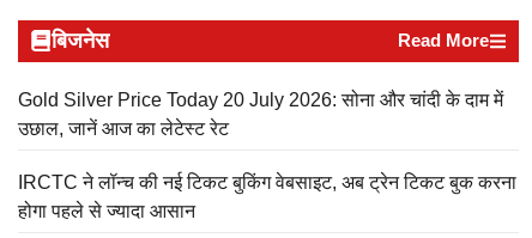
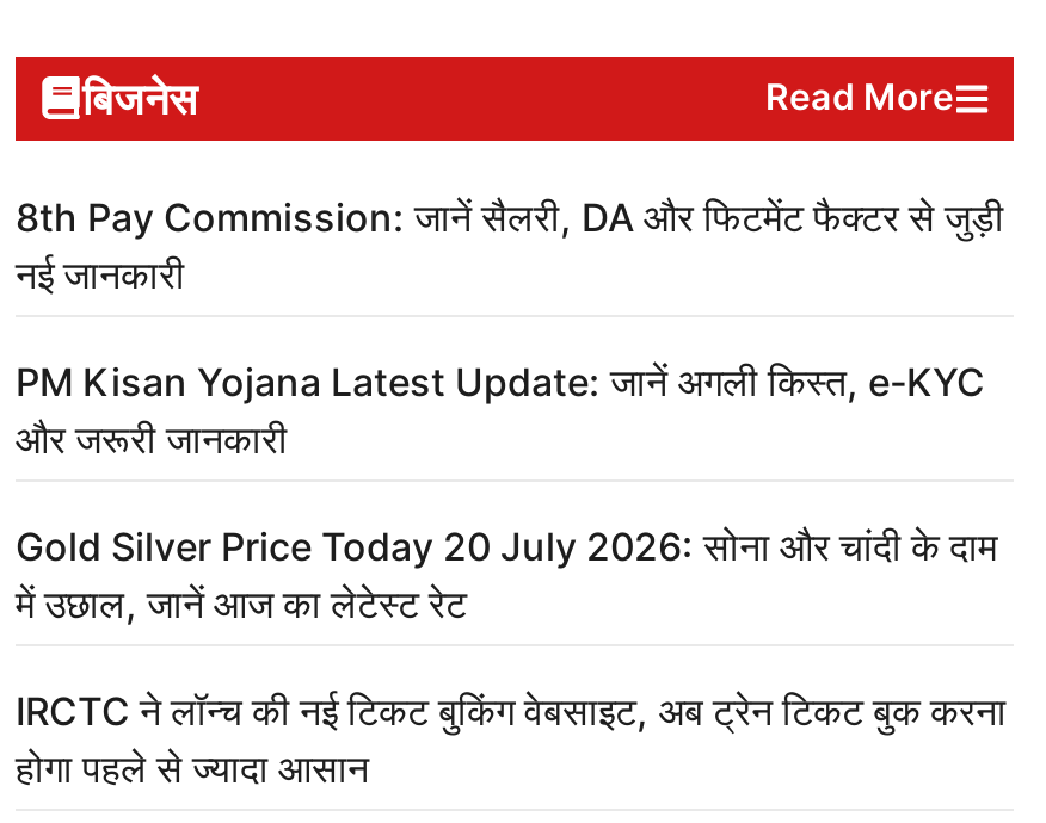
- Gold Silver Price Today 20 July 2026: सोना और चांदी के दाम में
- उछाल, जानें आज का लेटेस्ट रेट
+ 8th Pay Commission: जानें सैलरी, DA और फिटमेंट फैक्टर से जुड़ी
+ नई जानकारी
+ PM Kisan Yojana Latest Update: जानें अगली किस्त, e-KYC
+ और जरूरी जानकारी
+ Gold Silver Price Today 20 July 2026: सोना और चांदी के दाम
+ में उछाल, जानें आज का लेटेस्ट रेट
